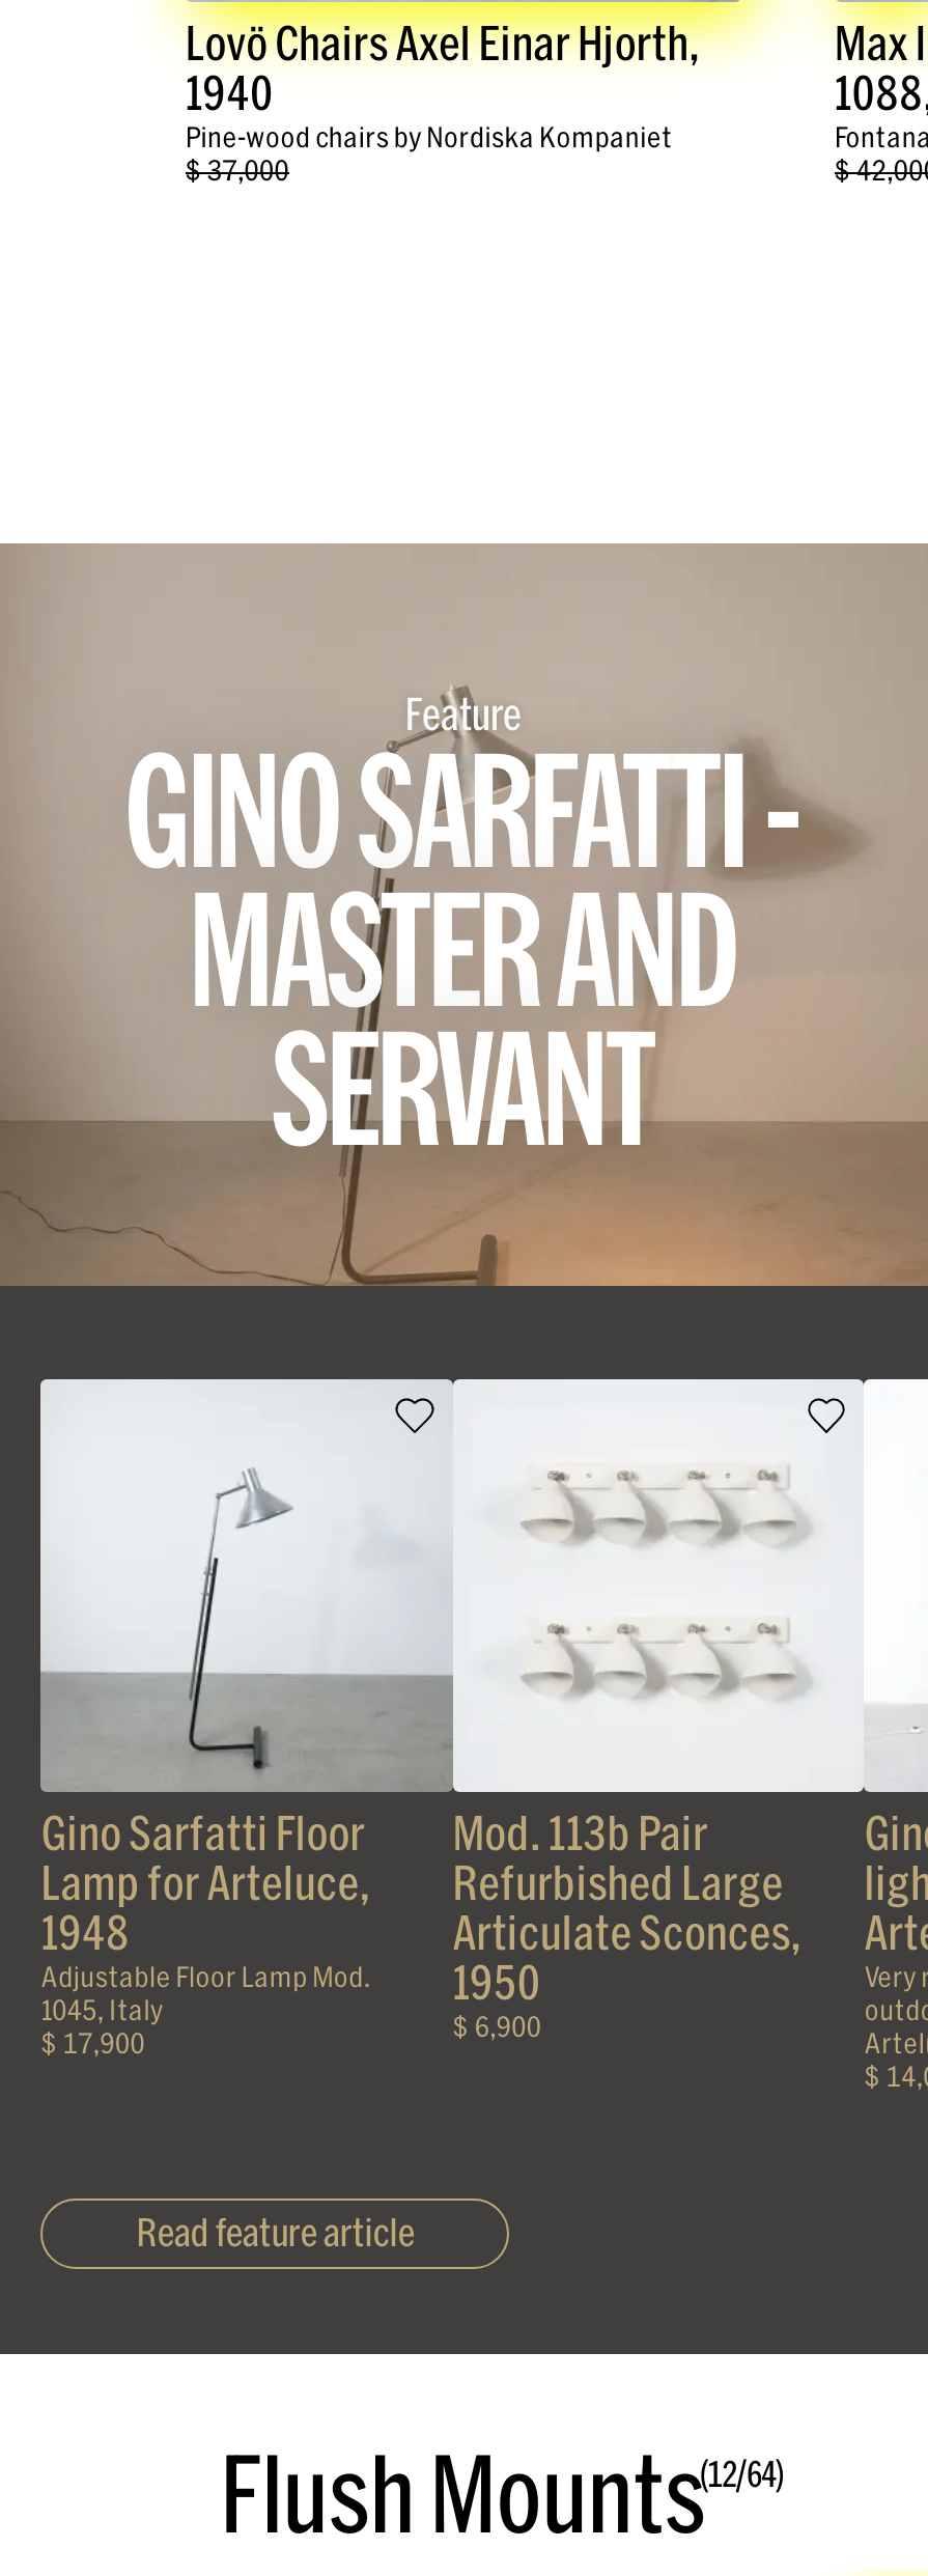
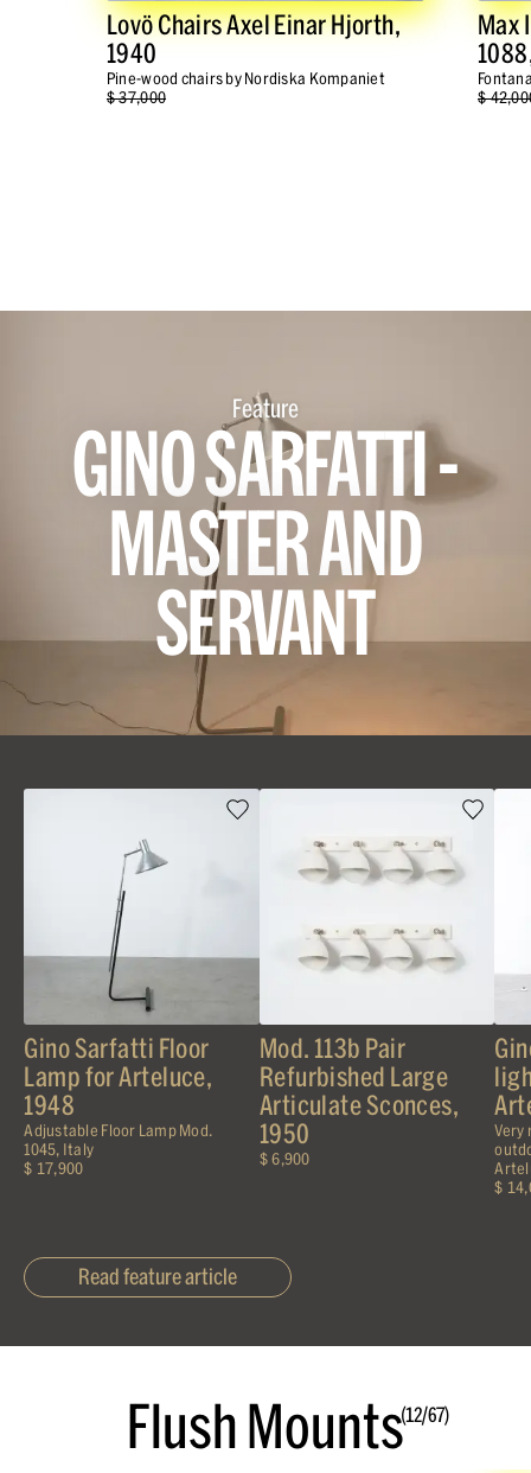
- Flush Mounts (12/64)
+ Flush Mounts (12/67)
